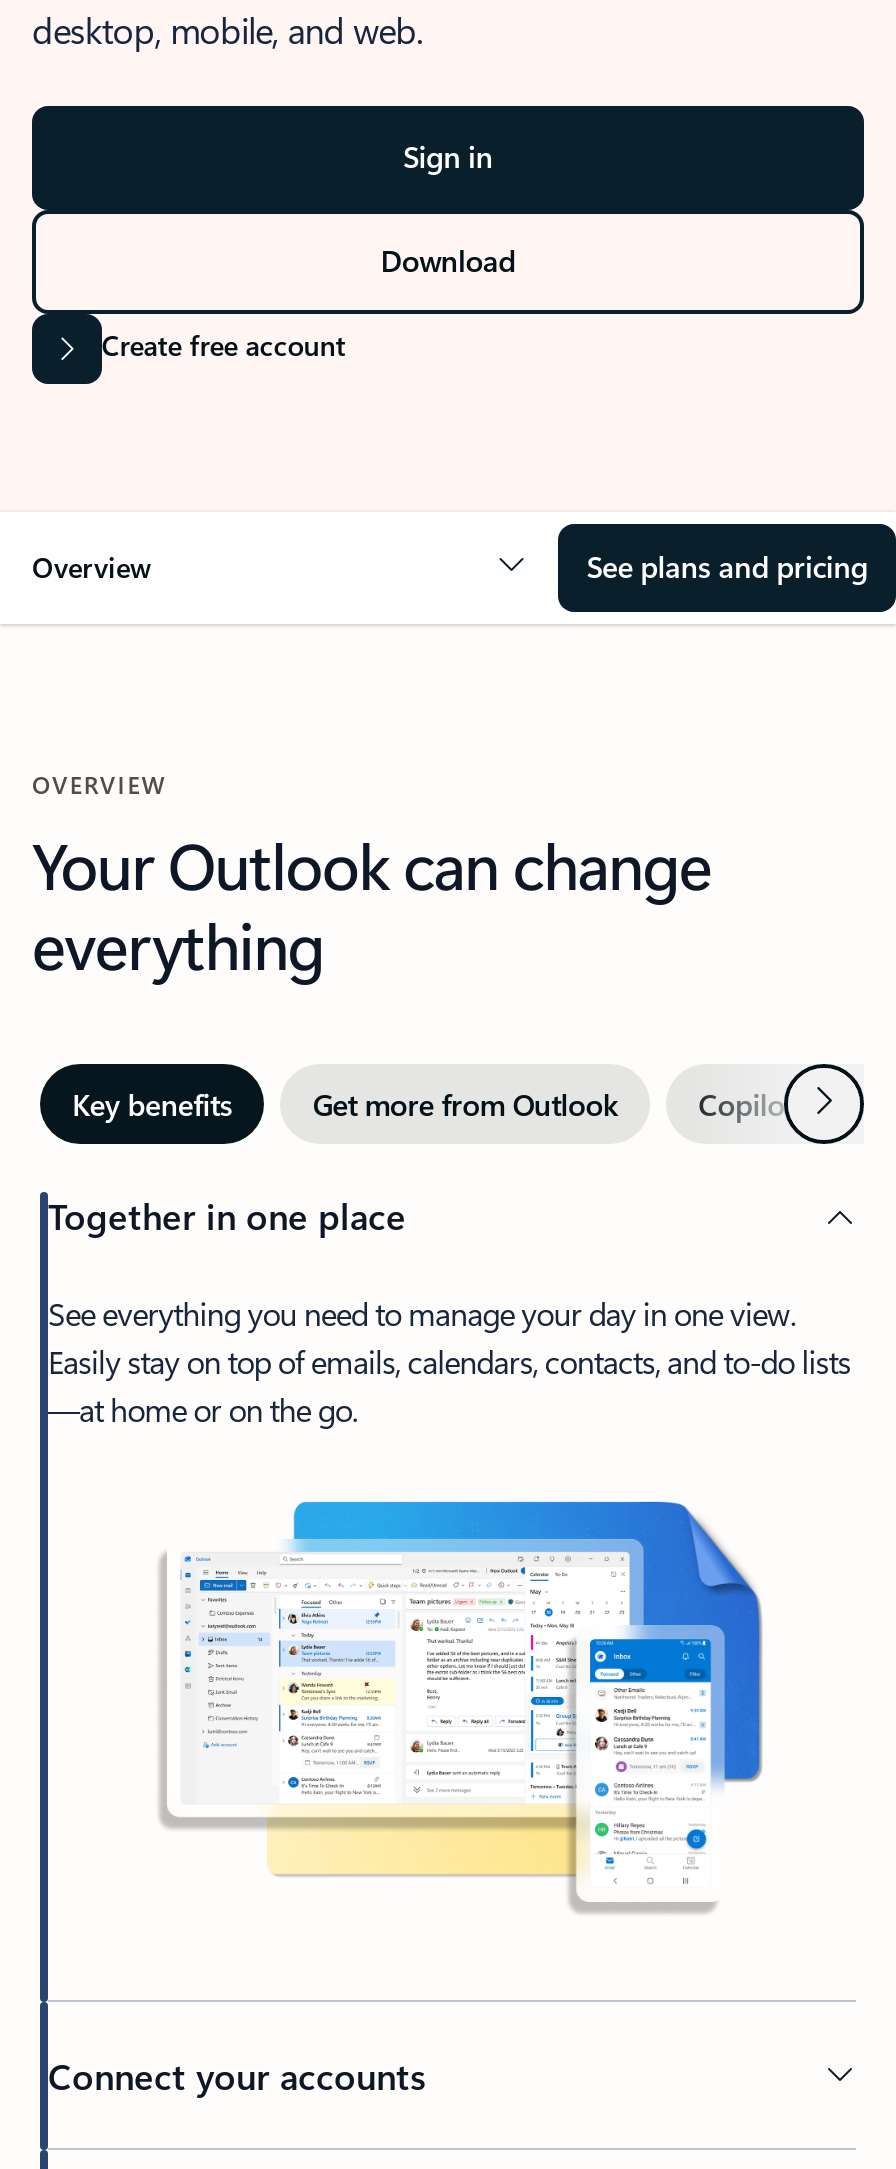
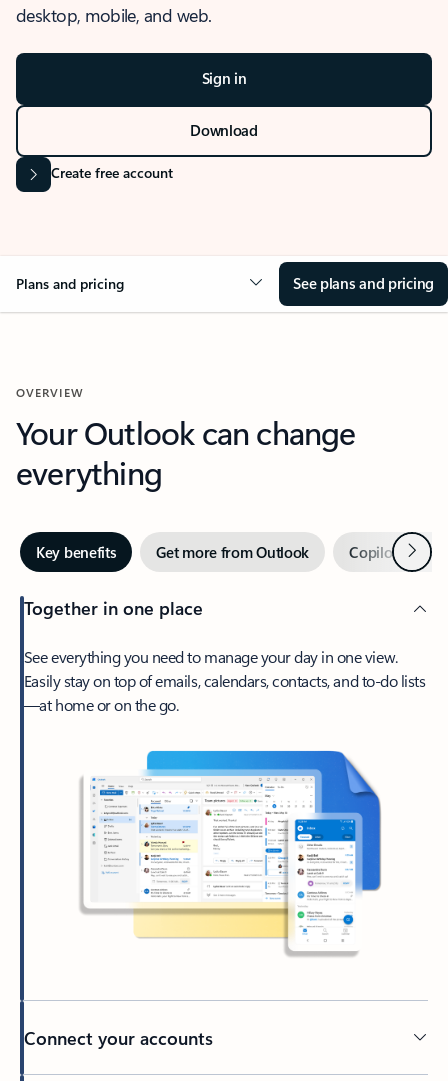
- Overview
+ Plans and pricing
